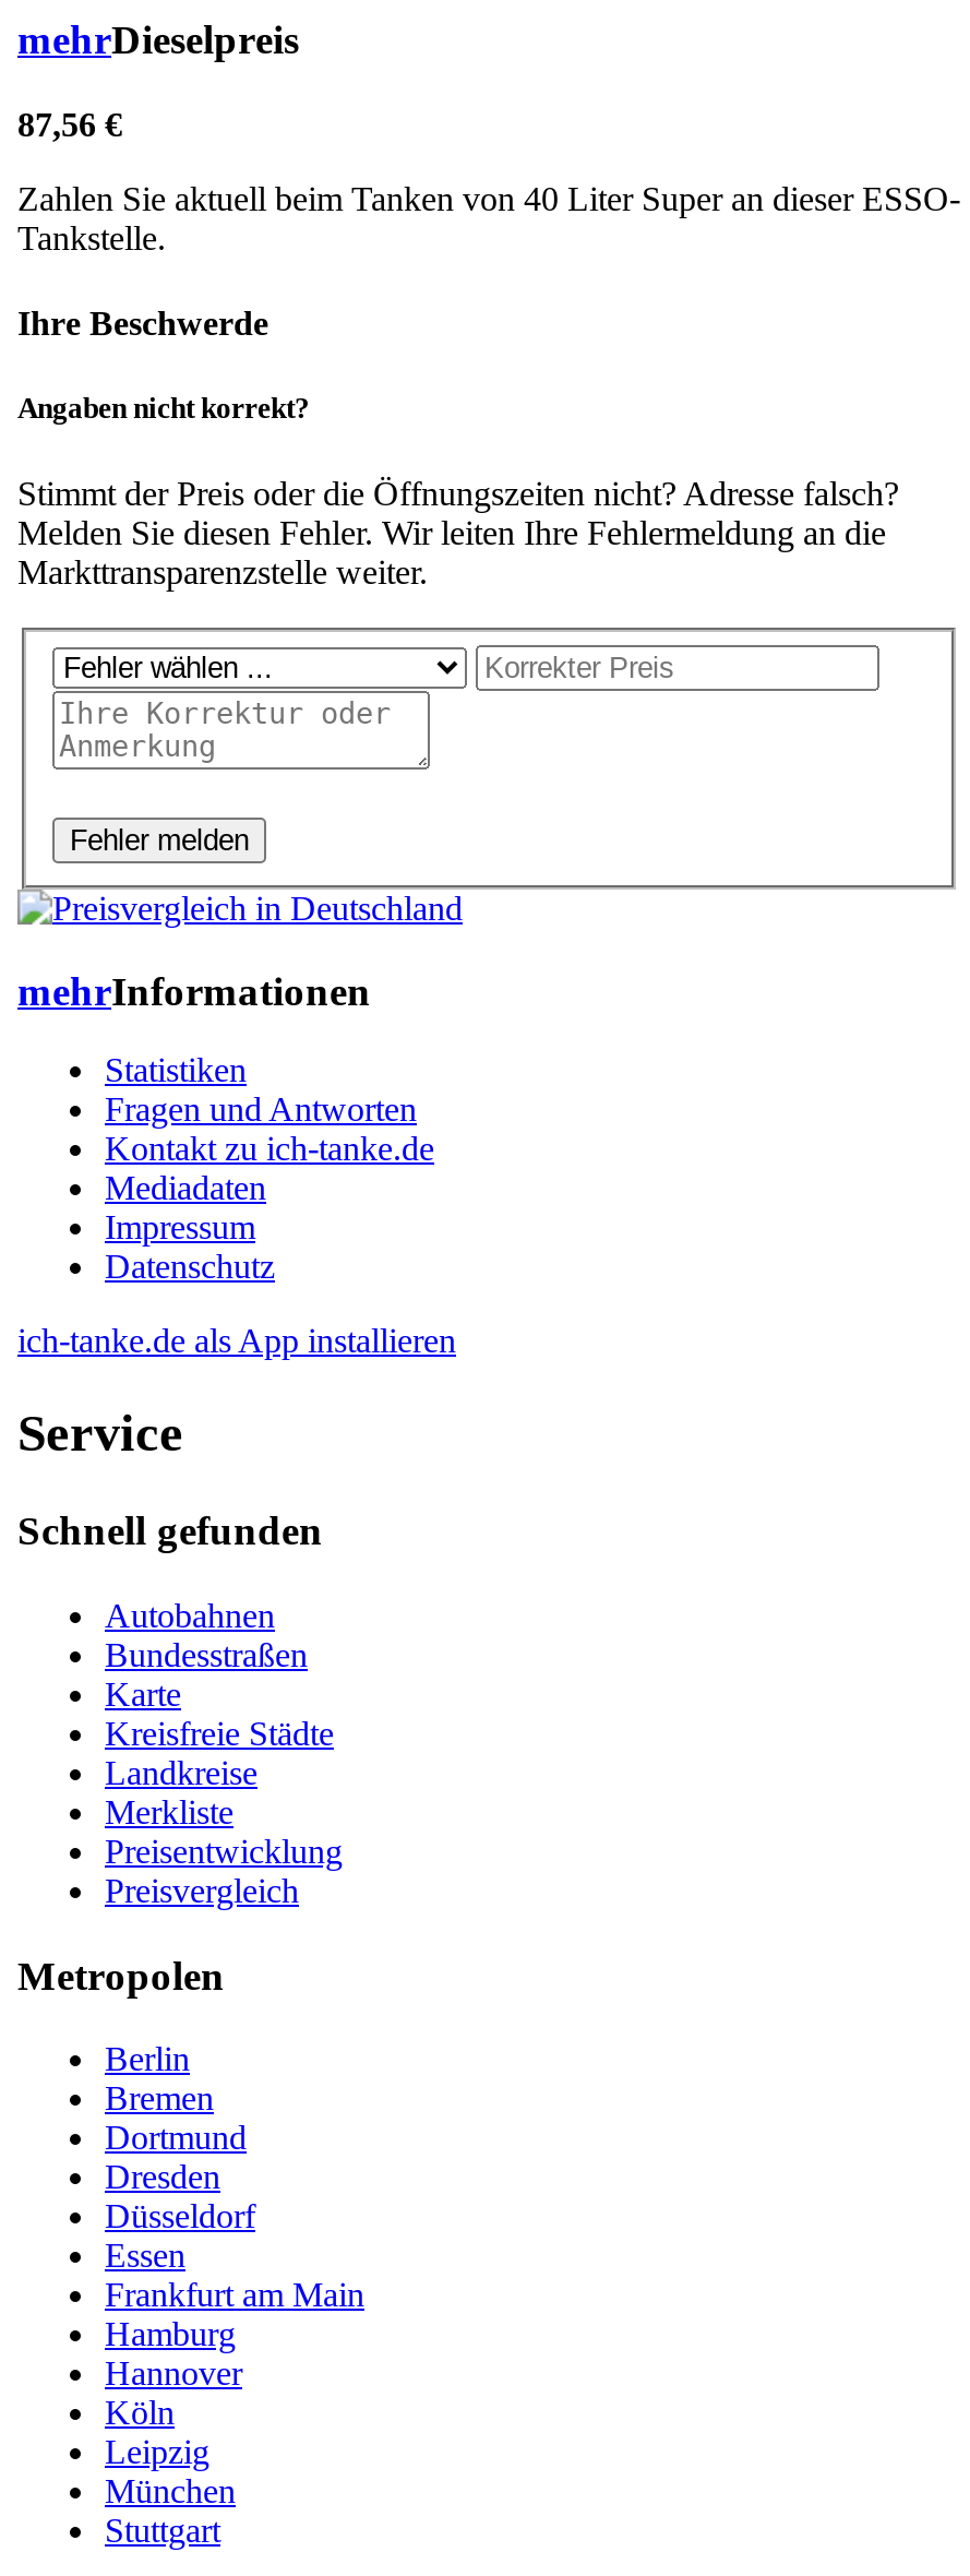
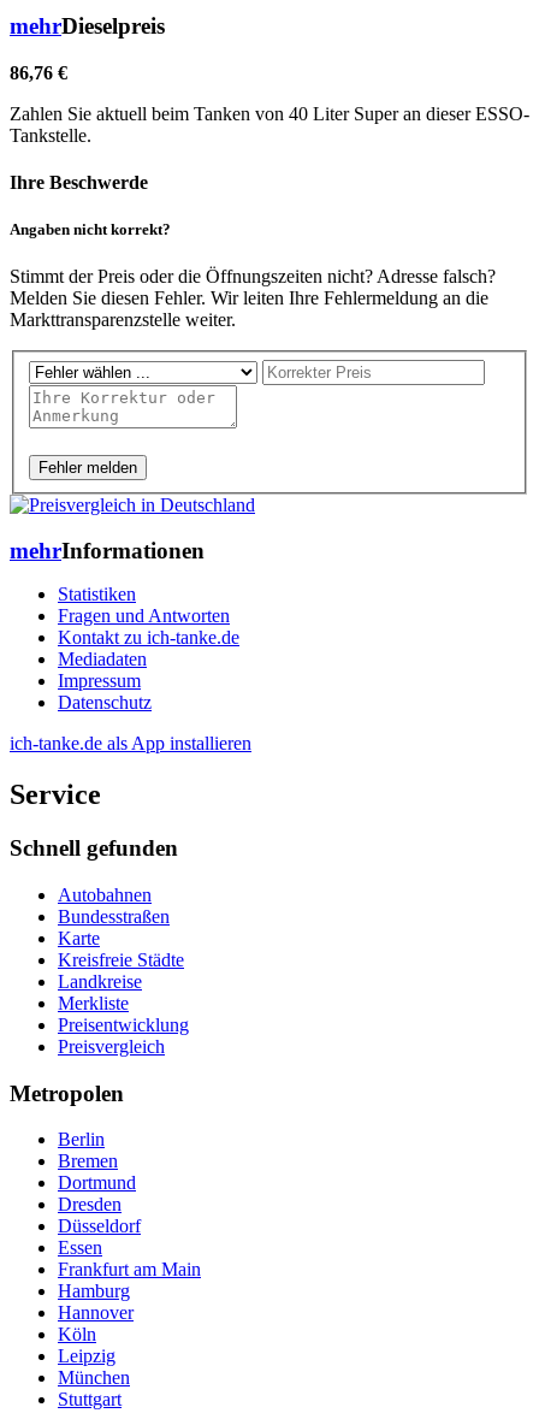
- 87,56 €
+ 86,76 €
